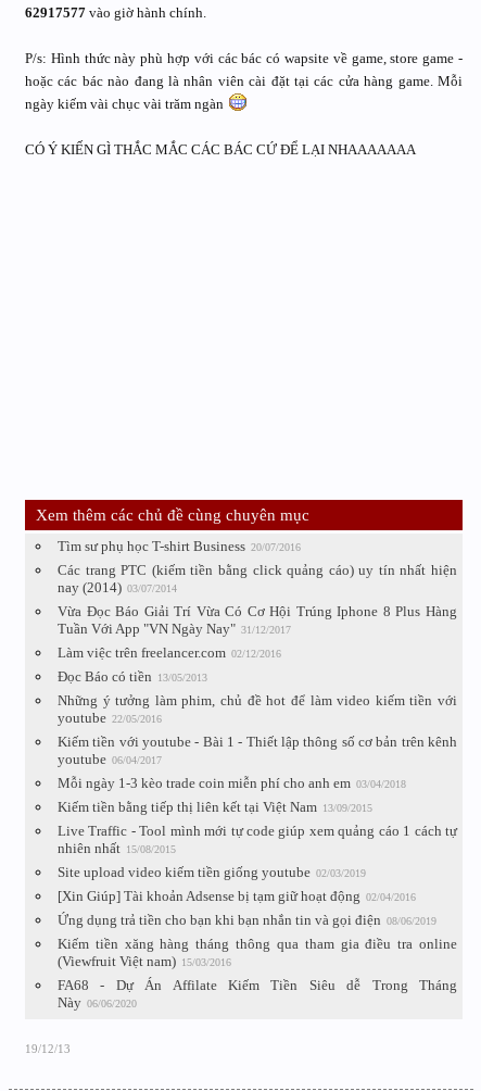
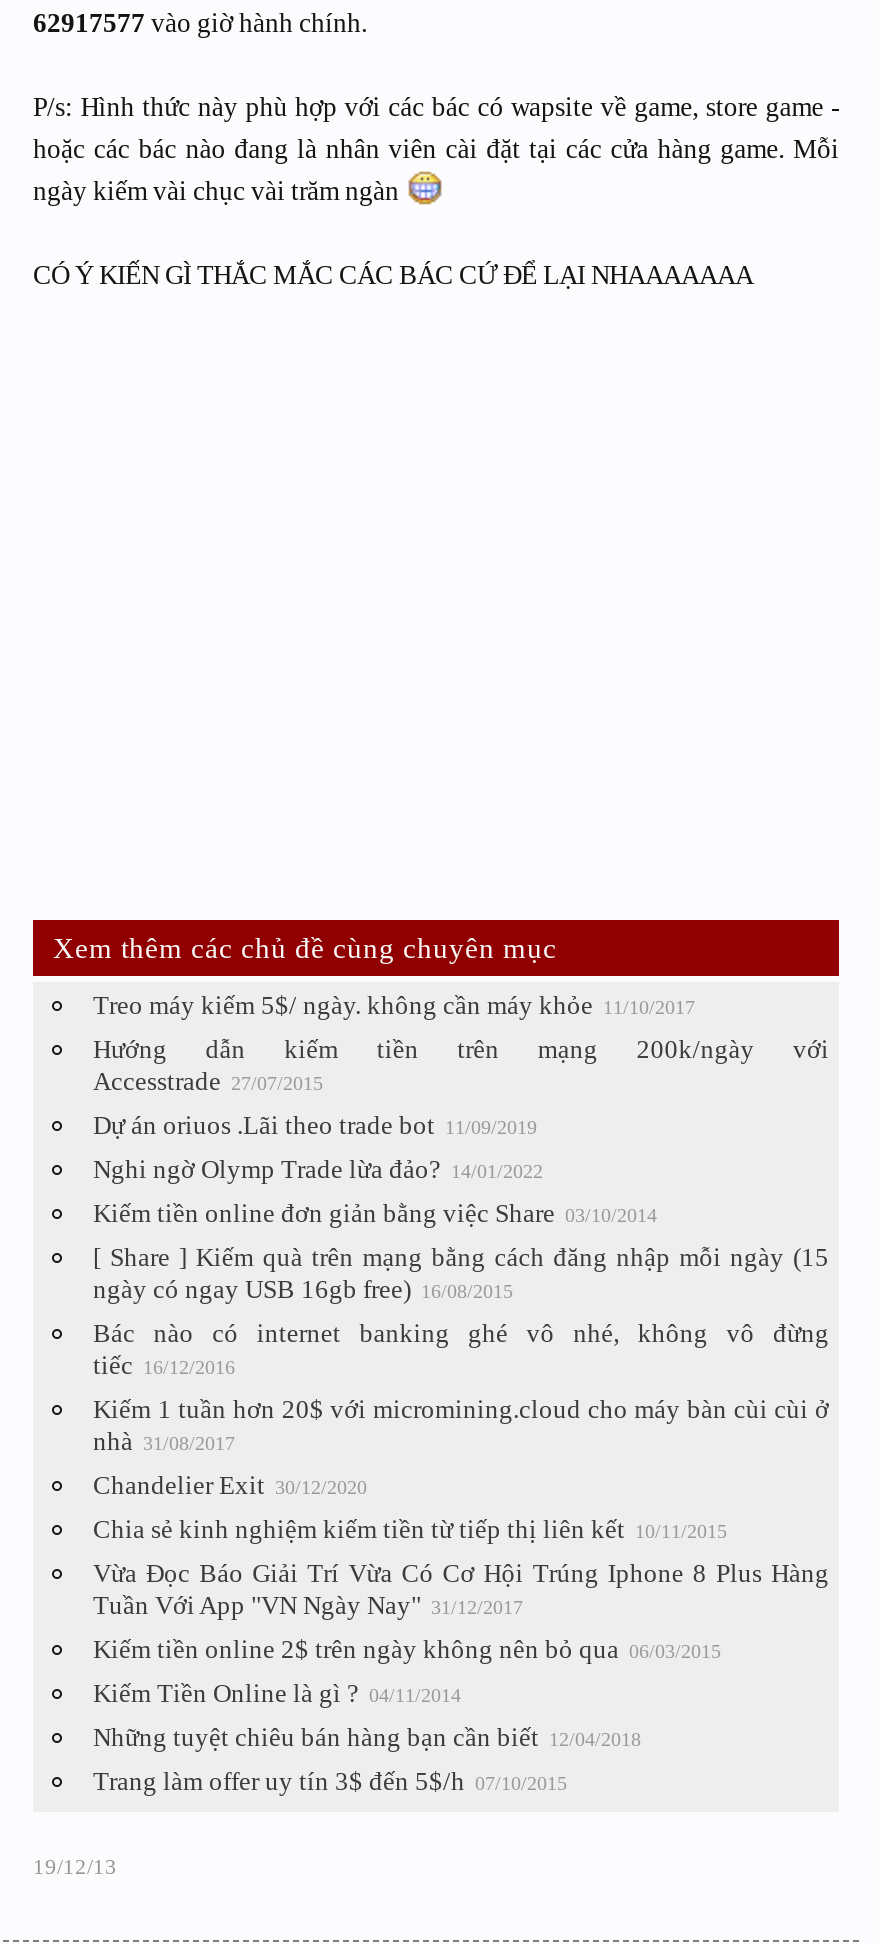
- Tìm sư phụ học T-shirt Business 20/07/2016
- Các trang PTC (kiếm tiền bằng click quảng cáo) uy tín nhất hiện
- nay (2014) 03/07/2014
+ Treo máy kiếm 5$/ ngày. không cần máy khỏe 11/10/2017
+ Hướng dẫn kiếm tiền trên mạng 200k/ngày với
+ Accesstrade 27/07/2015
+ Dự án oriuos .Lãi theo trade bot 11/09/2019
+ Nghi ngờ Olymp Trade lừa đảo? 14/01/2022
+ Kiếm tiền online đơn giản bằng việc Share 03/10/2014
+ [ Share ] Kiếm quà trên mạng bằng cách đăng nhập mỗi ngày (15
+ ngày có ngay USB 16gb free) 16/08/2015
+ Bác nào có internet banking ghé vô nhé, không vô đừng
+ tiếc 16/12/2016
+ Kiếm 1 tuần hơn 20$ với micromining.cloud cho máy bàn cùi cùi ở
+ nhà 31/08/2017
+ Chandelier Exit 30/12/2020
+ Chia sẻ kinh nghiệm kiếm tiền từ tiếp thị liên kết 10/11/2015

moved down: Vừa Đọc Báo Giải Trí Vừa Có Cơ Hội Trúng Iphone 8 Plus Hàng | Tuần Với App "VN Ngày Nay" 31/12/2017

- Làm việc trên freelancer.com 02/12/2016
- Đọc Báo có tiền 13/05/2013
- Những ý tưởng làm phim, chủ đề hot để làm video kiếm tiền với
- youtube 22/05/2016
- Kiếm tiền với youtube - Bài 1 - Thiết lập thông số cơ bản trên kênh
- youtube 06/04/2017
- Mỗi ngày 1-3 kèo trade coin miễn phí cho anh em 03/04/2018
- Kiếm tiền bằng tiếp thị liên kết tại Việt Nam 13/09/2015
- Live Traffic - Tool mình mới tự code giúp xem quảng cáo 1 cách tự
- nhiên nhất 15/08/2015
- Site upload video kiếm tiền giống youtube 02/03/2019
- [Xin Giúp] Tài khoản Adsense bị tạm giữ hoạt động 02/04/2016
- Ứng dụng trả tiền cho bạn khi bạn nhắn tin và gọi điện 08/06/2019
- Kiếm tiền xăng hàng tháng thông qua tham gia điều tra online
- (Viewfruit Việt nam) 15/03/2016
- FA68 - Dự Án Affilate Kiếm Tiền Siêu dễ Trong Tháng
- Này 06/06/2020
+ Kiếm tiền online 2$ trên ngày không nên bỏ qua 06/03/2015
+ Kiếm Tiền Online là gì ? 04/11/2014
+ Những tuyệt chiêu bán hàng bạn cần biết 12/04/2018
+ Trang làm offer uy tín 3$ đến 5$/h 07/10/2015
